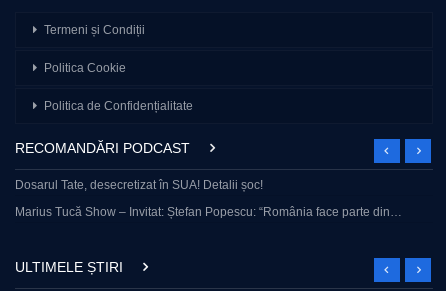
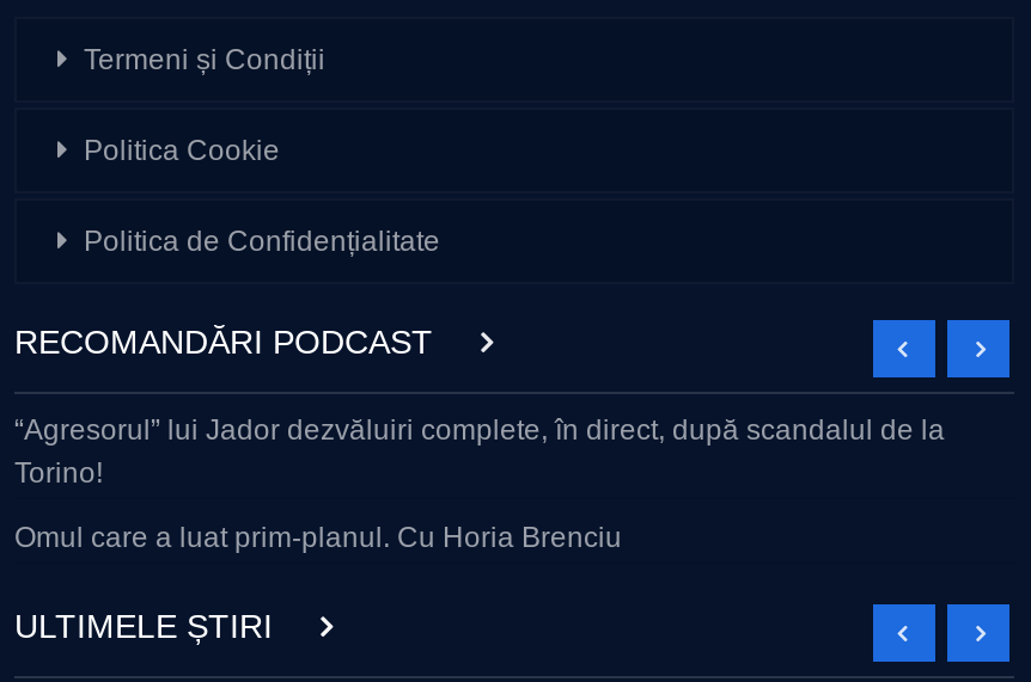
- Dosarul Tate, desecretizat în SUA! Detalii șoc!
+ “Agresorul” lui Jador dezvăluiri complete, în direct, după scandalul de la
+ Torino!

- Marius Tucă Show – Invitat: Ștefan Popescu: “România face parte din…
+ Omul care a luat prim-planul. Cu Horia Brenciu
